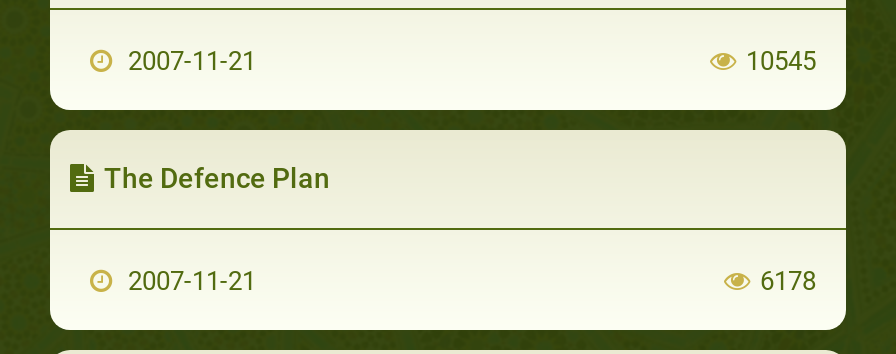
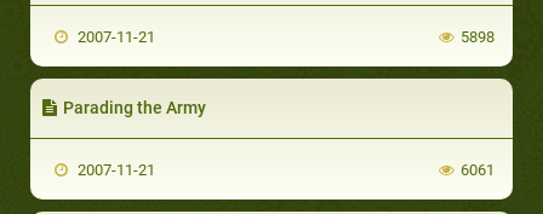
- 10545
+ 5898

- The Defence Plan
+ Parading the Army

- 6178
+ 6061
